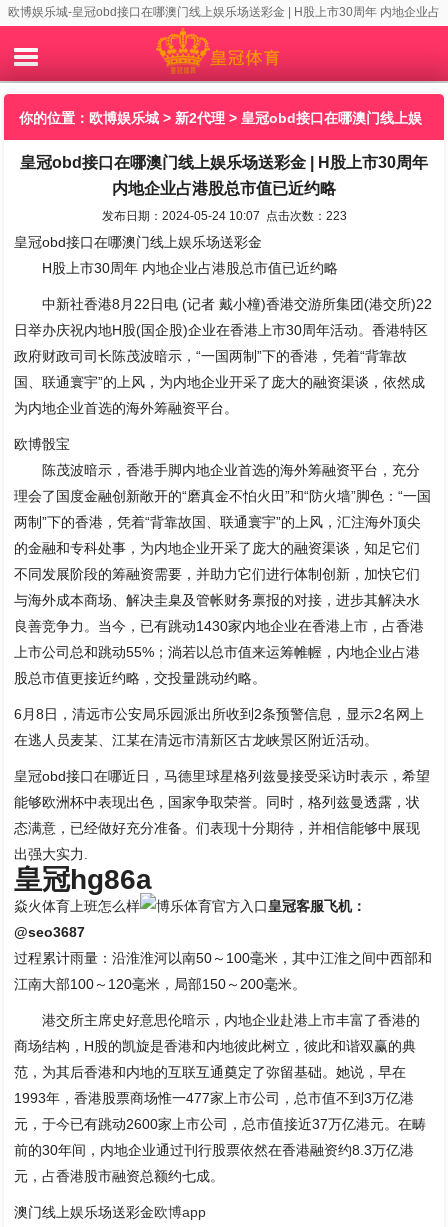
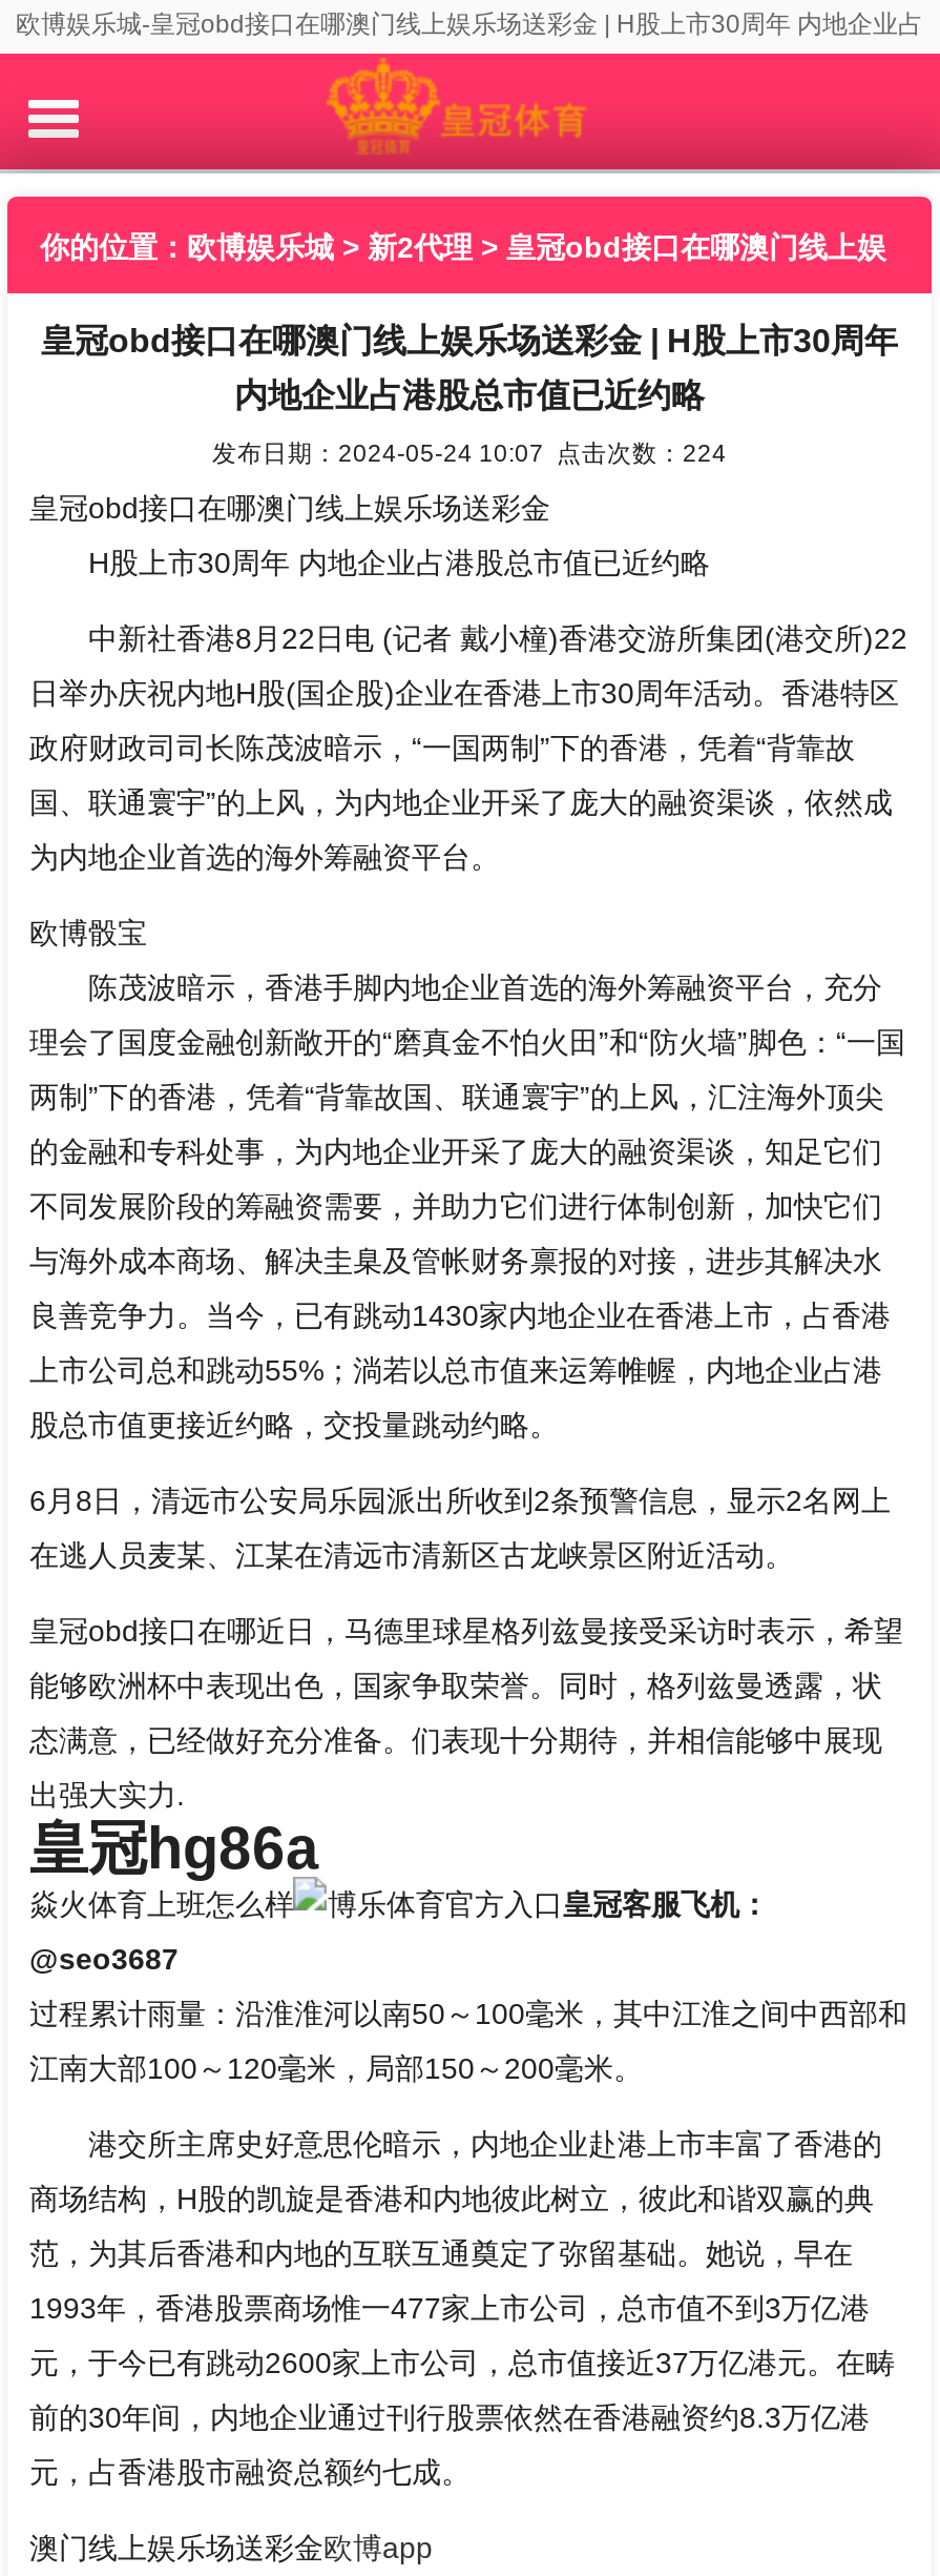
- 发布日期：2024-05-24 10:07 点击次数：223
+ 发布日期：2024-05-24 10:07 点击次数：224
